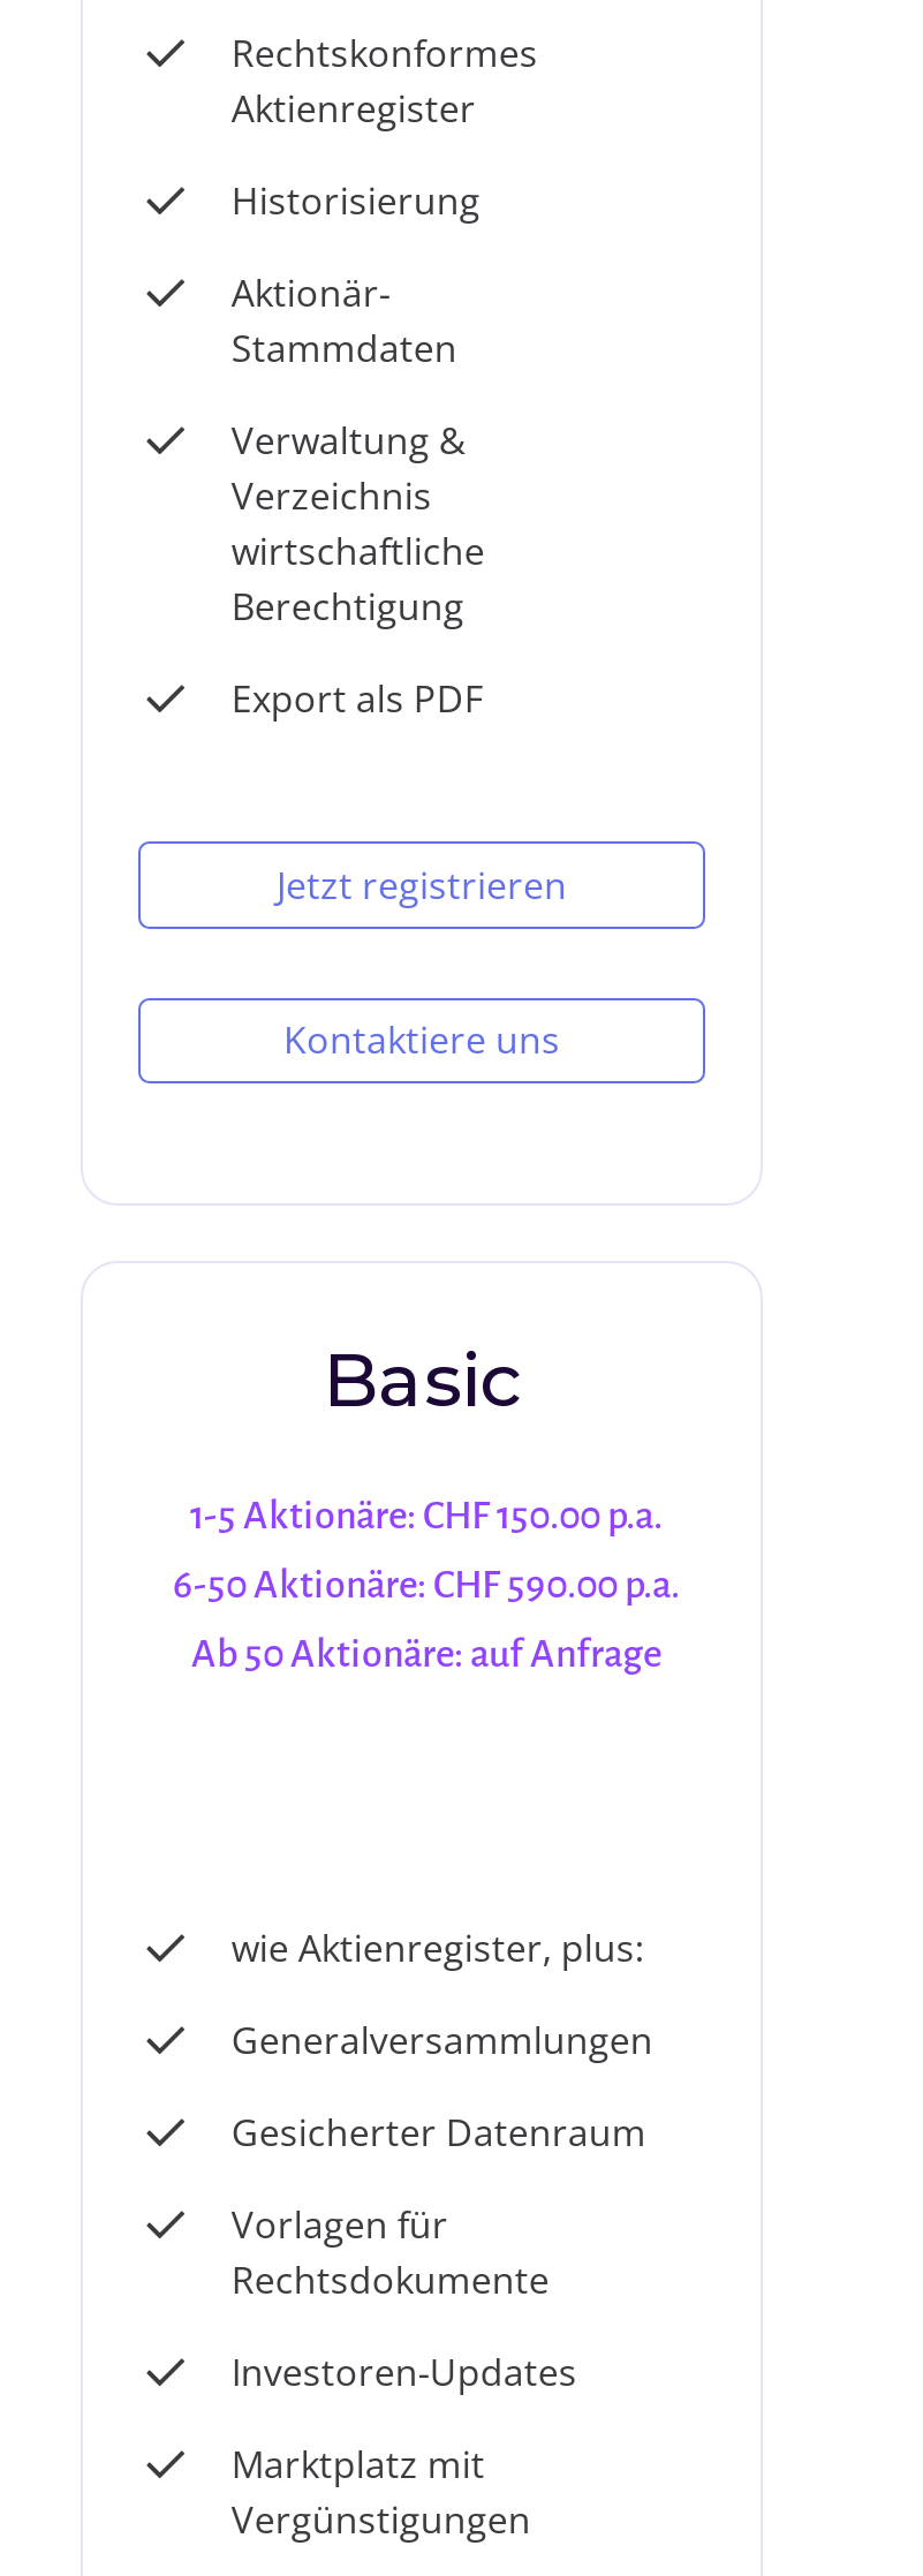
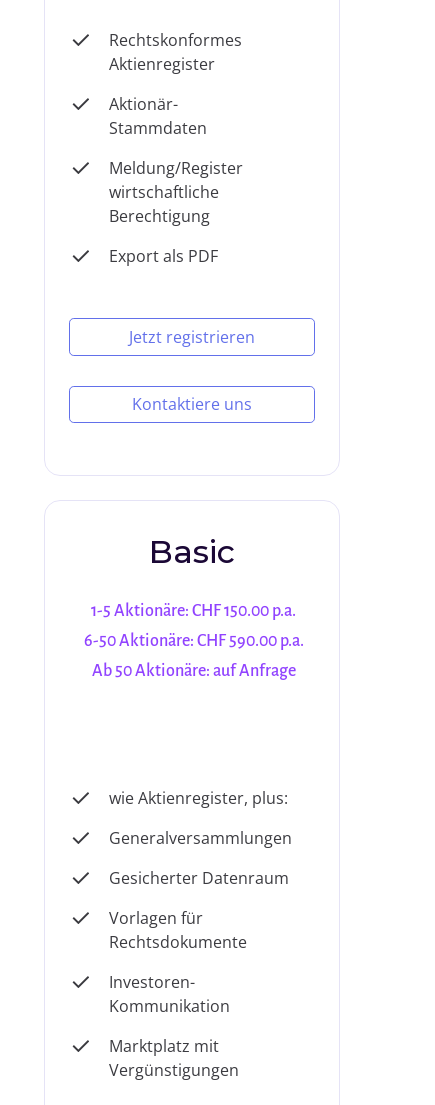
- Historisierung

- Verwaltung &
- Verzeichnis
+ Meldung/Register

moved up: wirtschaftliche | Berechtigung | Export als PDF | ... | Vorlagen für | Rechtsdokumente

- Investoren-Updates
+ Investoren-
+ Kommunikation
